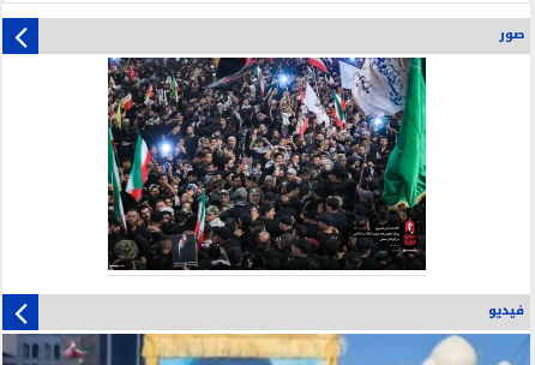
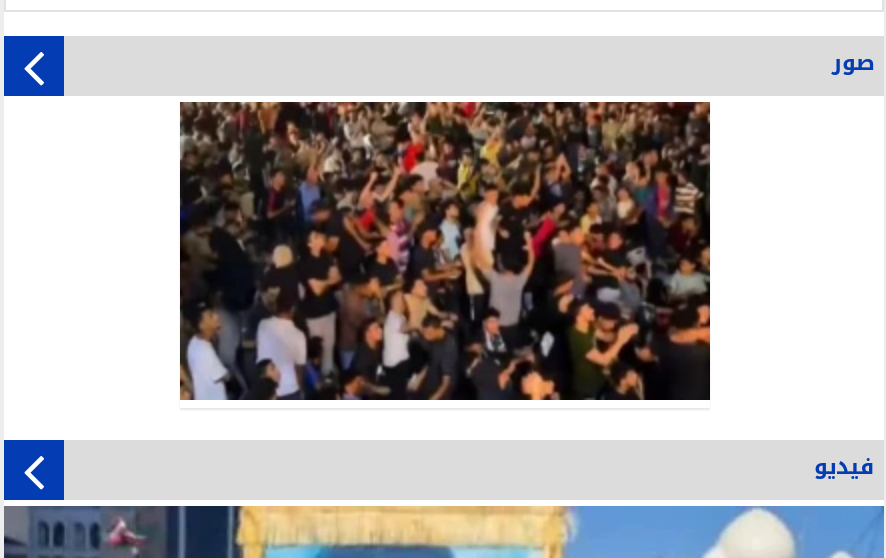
- [image]
+ [image]
